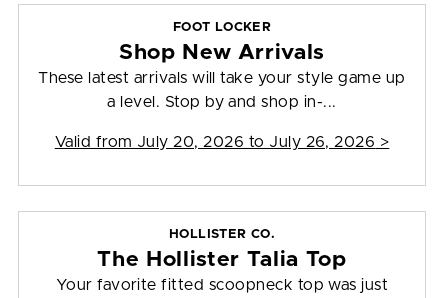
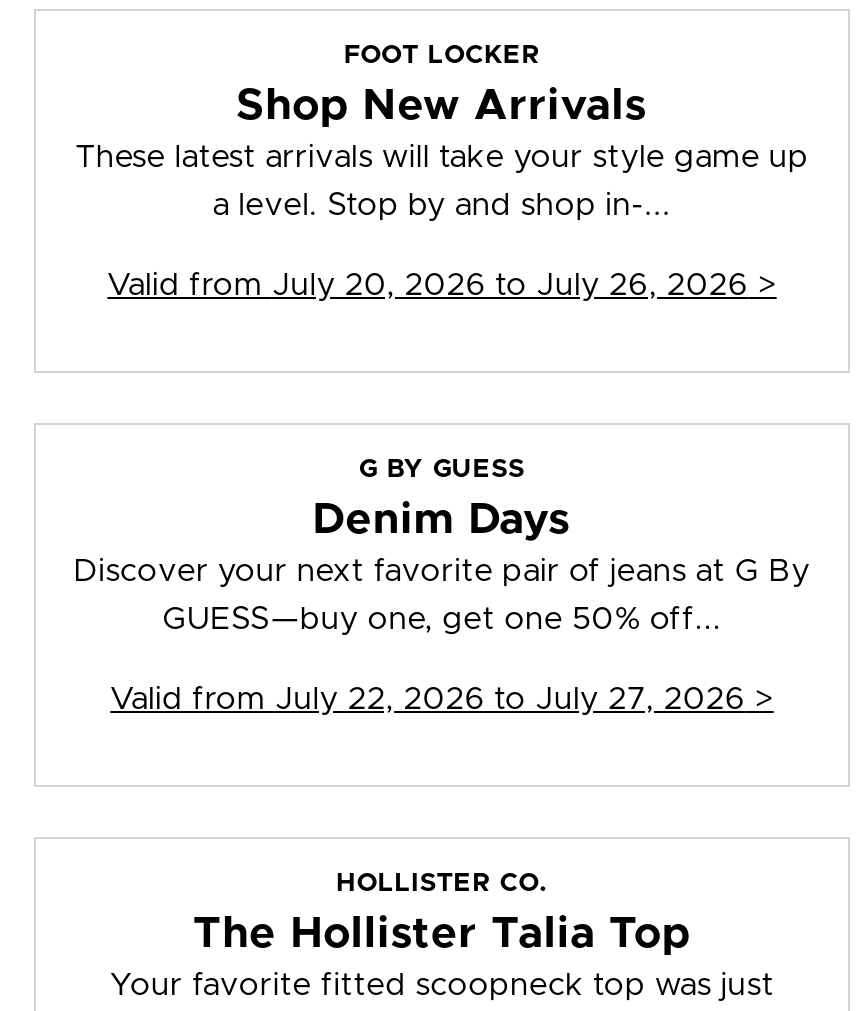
+ G BY GUESS
+ Denim Days
+ Discover your next favorite pair of jeans at G By
+ GUESS—buy one, get one 50% off...
+ Valid from July 22, 2026 to July 27, 2026 >
